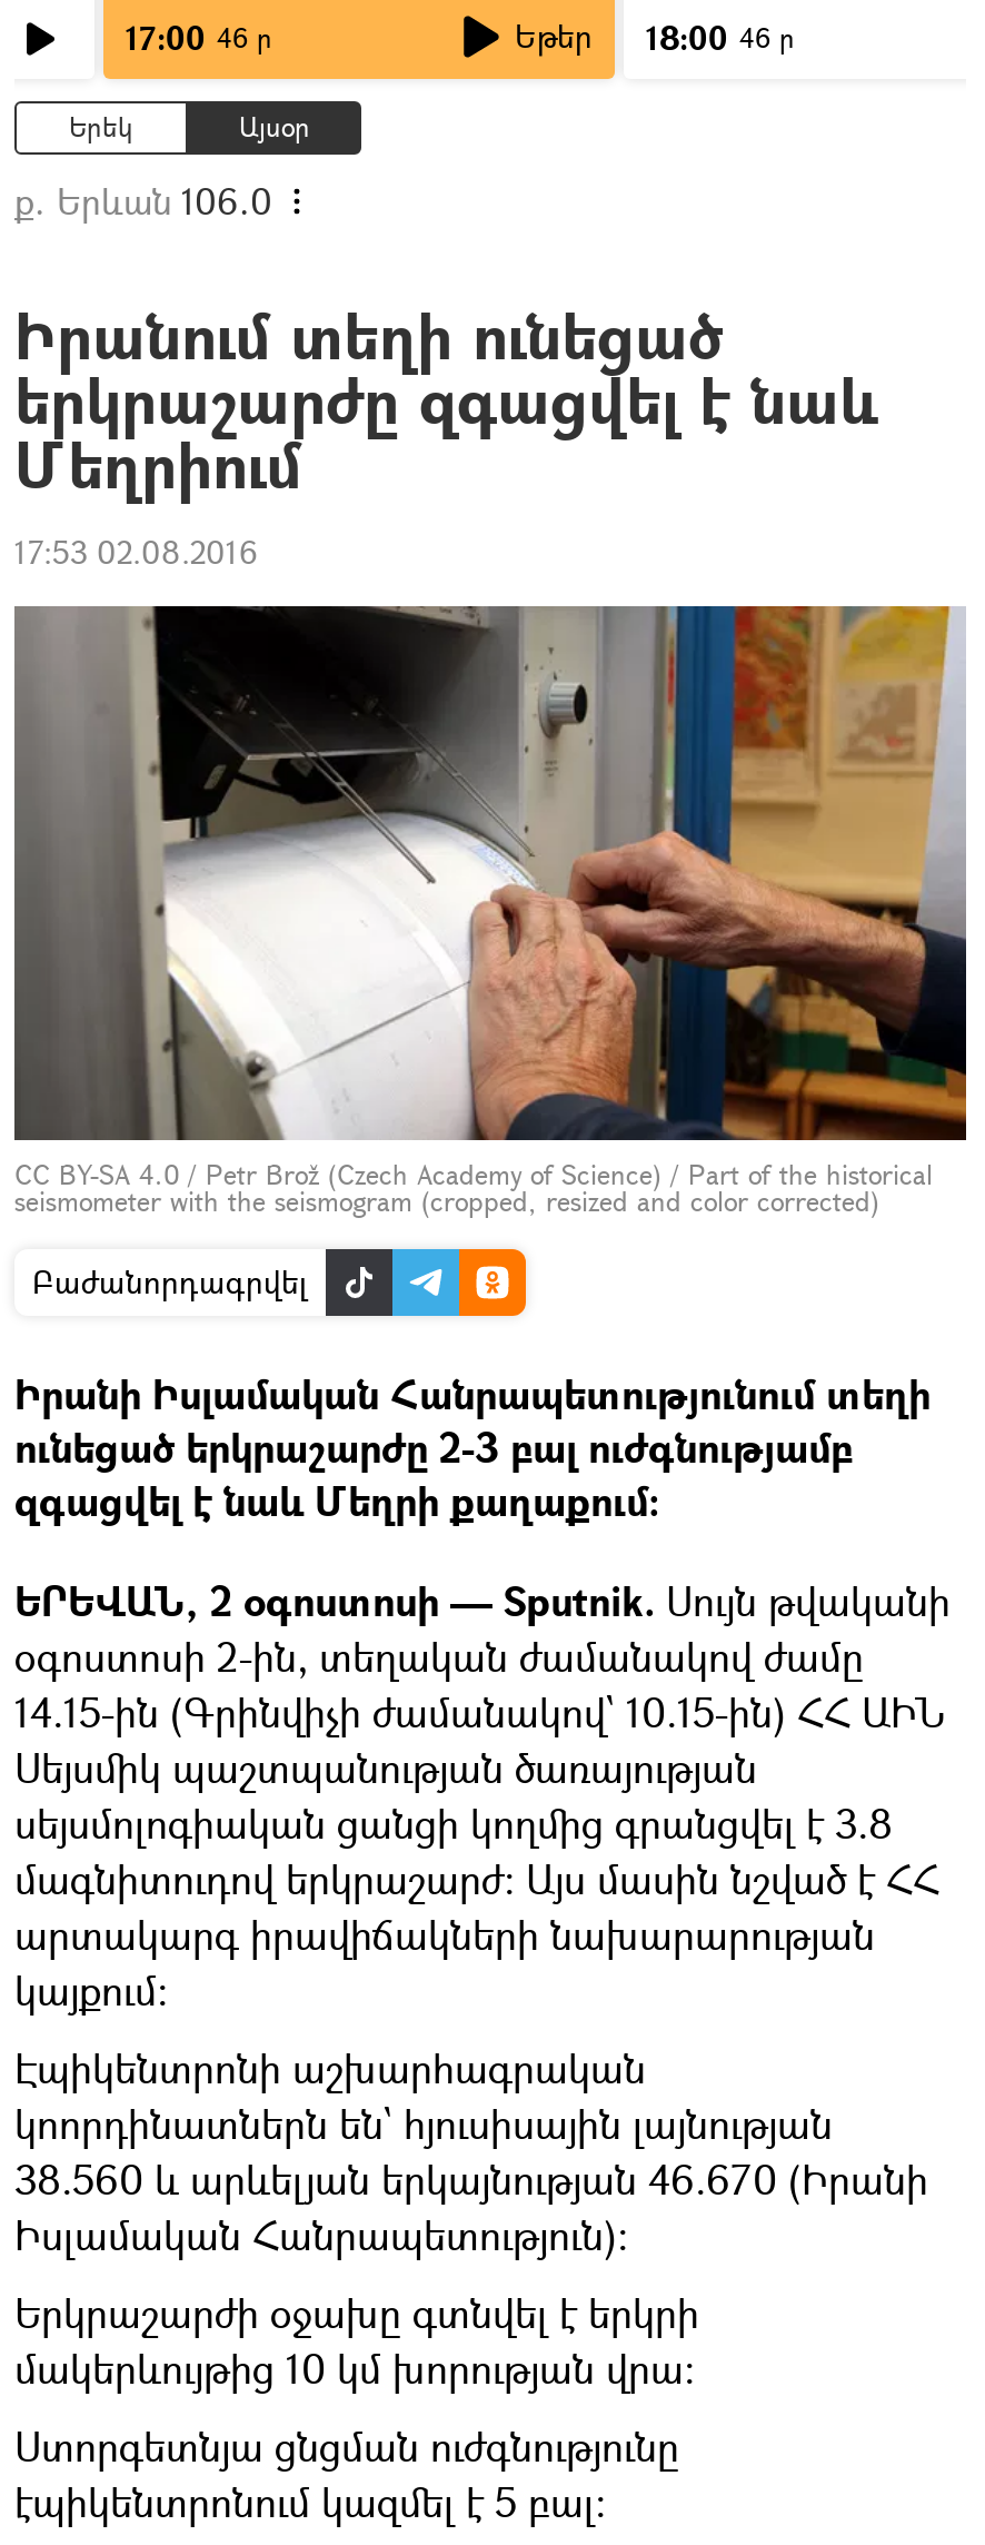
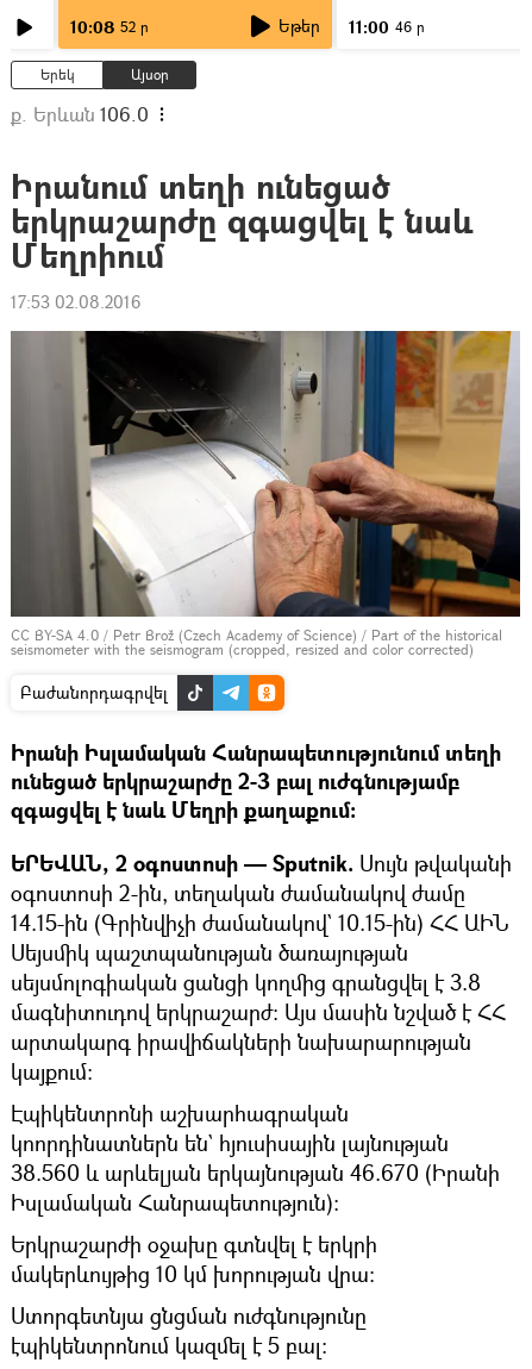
- 17:00 46 ր
+ 10:08 52 ր

- Եթեր 18:00 46 ր
+ Եթեր 11:00 46 ր
